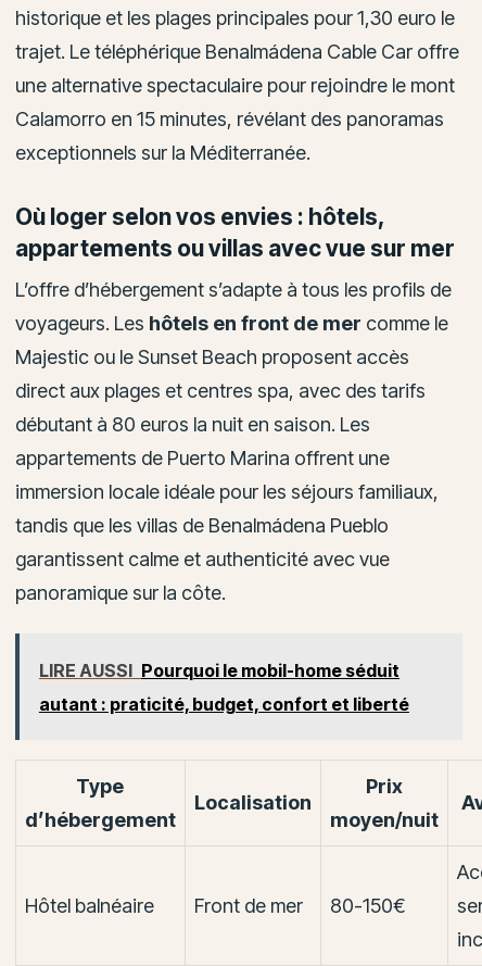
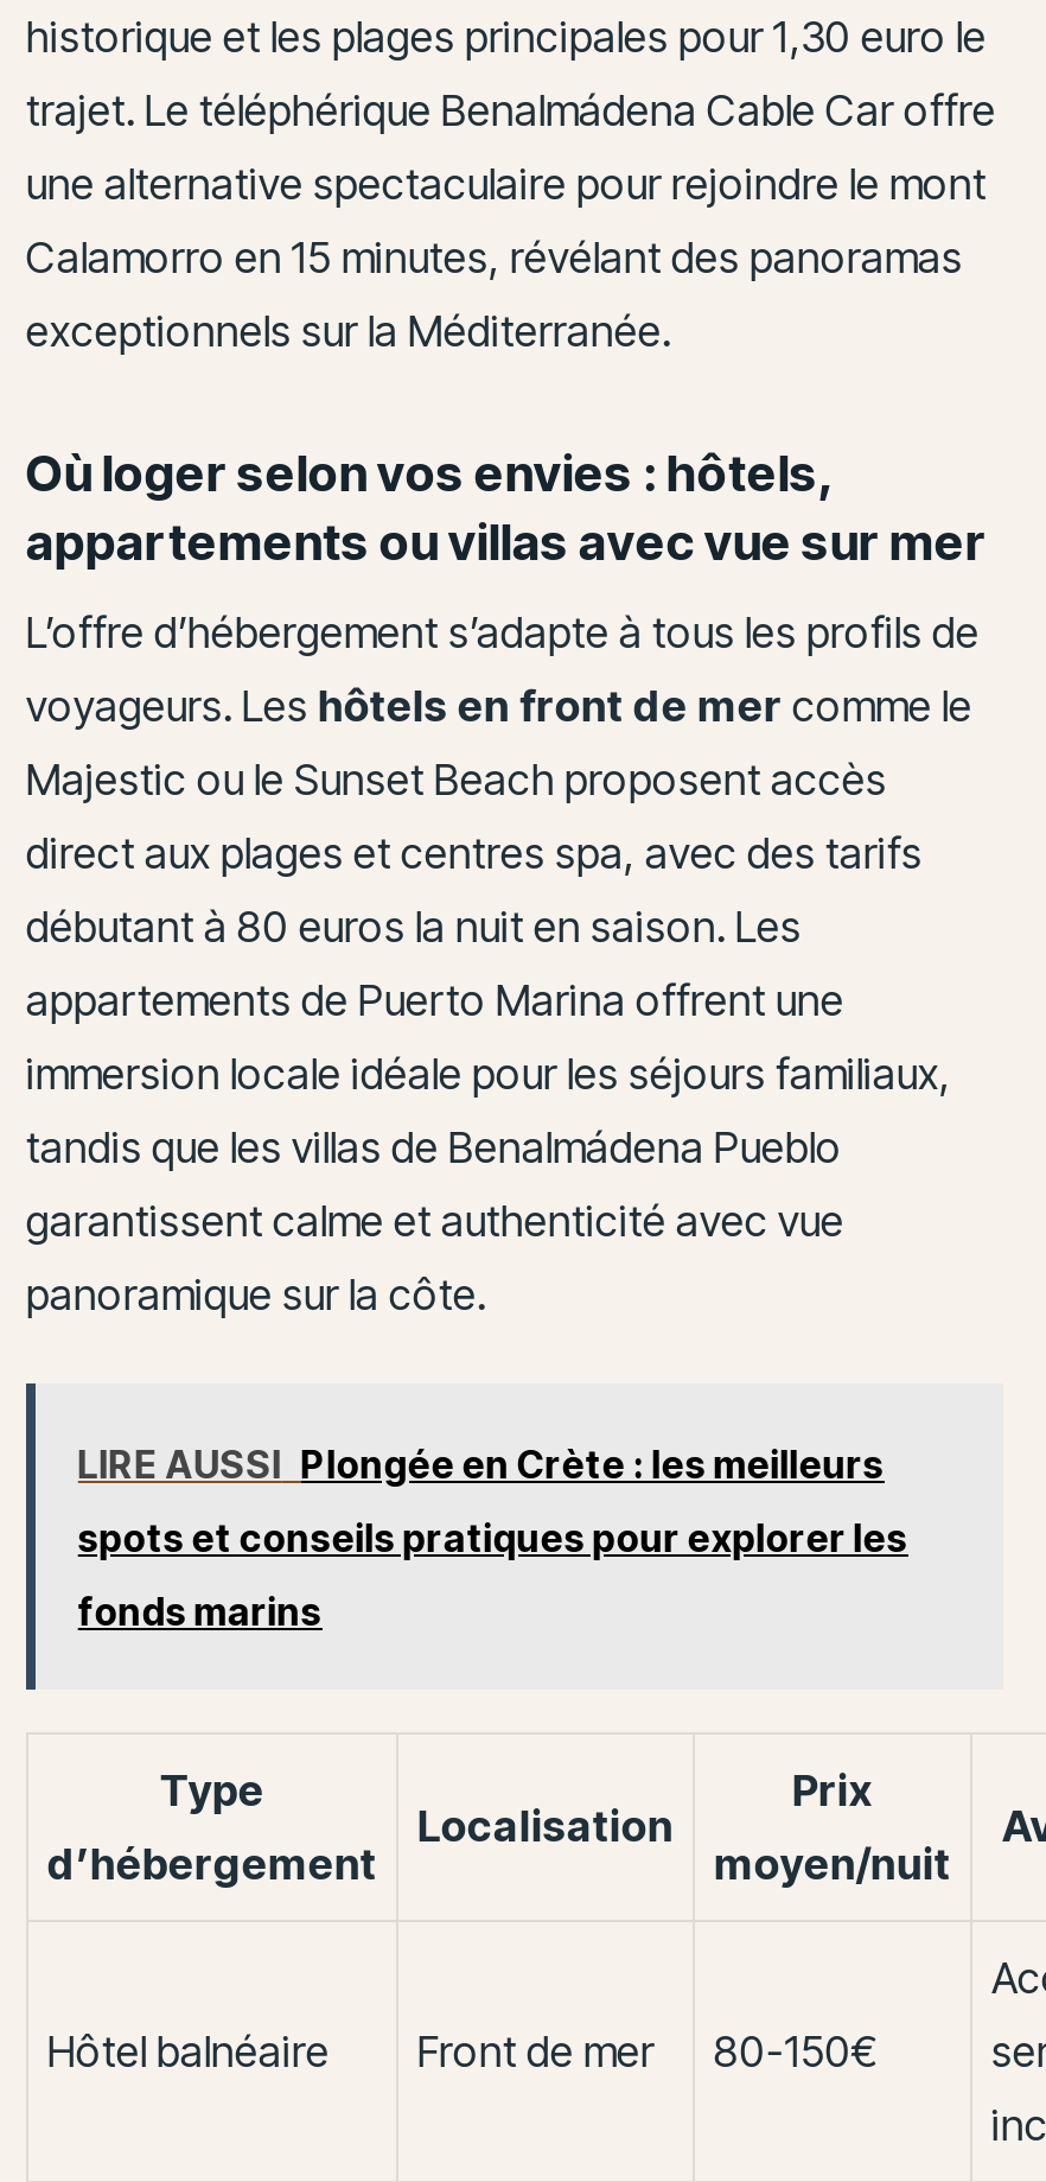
- LIRE AUSSI Pourquoi le mobil-home séduit
- autant : praticité, budget, confort et liberté
+ LIRE AUSSI Plongée en Crète : les meilleurs
+ spots et conseils pratiques pour explorer les
+ fonds marins
